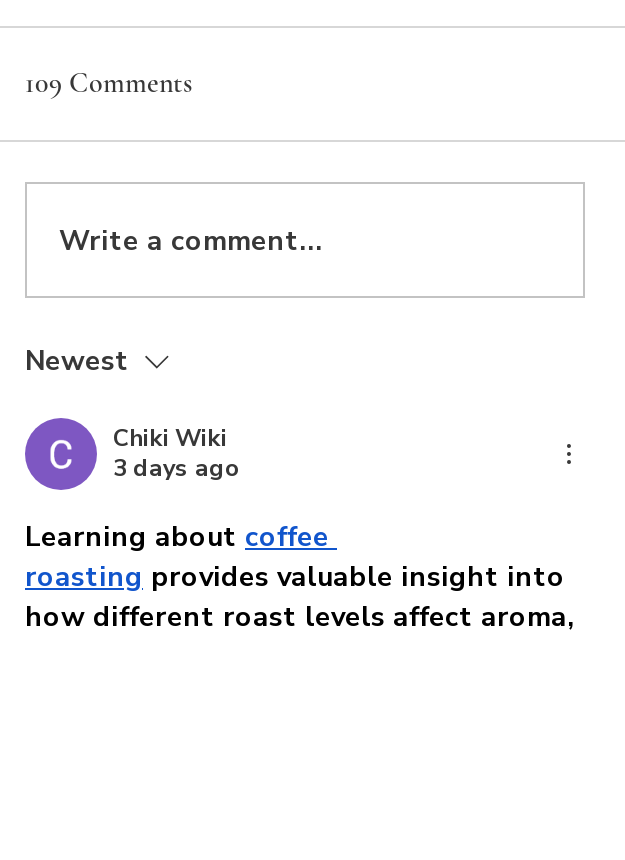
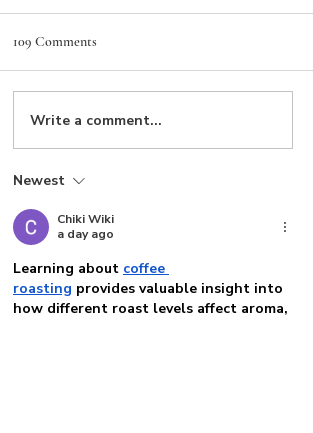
- 3 days ago
+ a day ago
